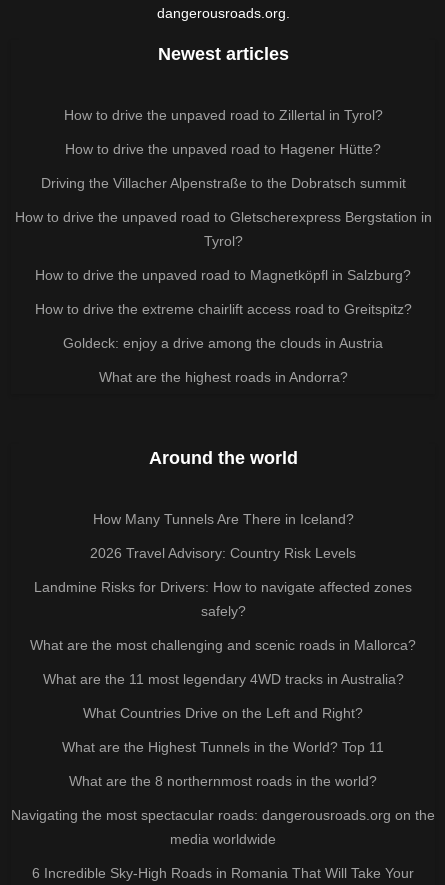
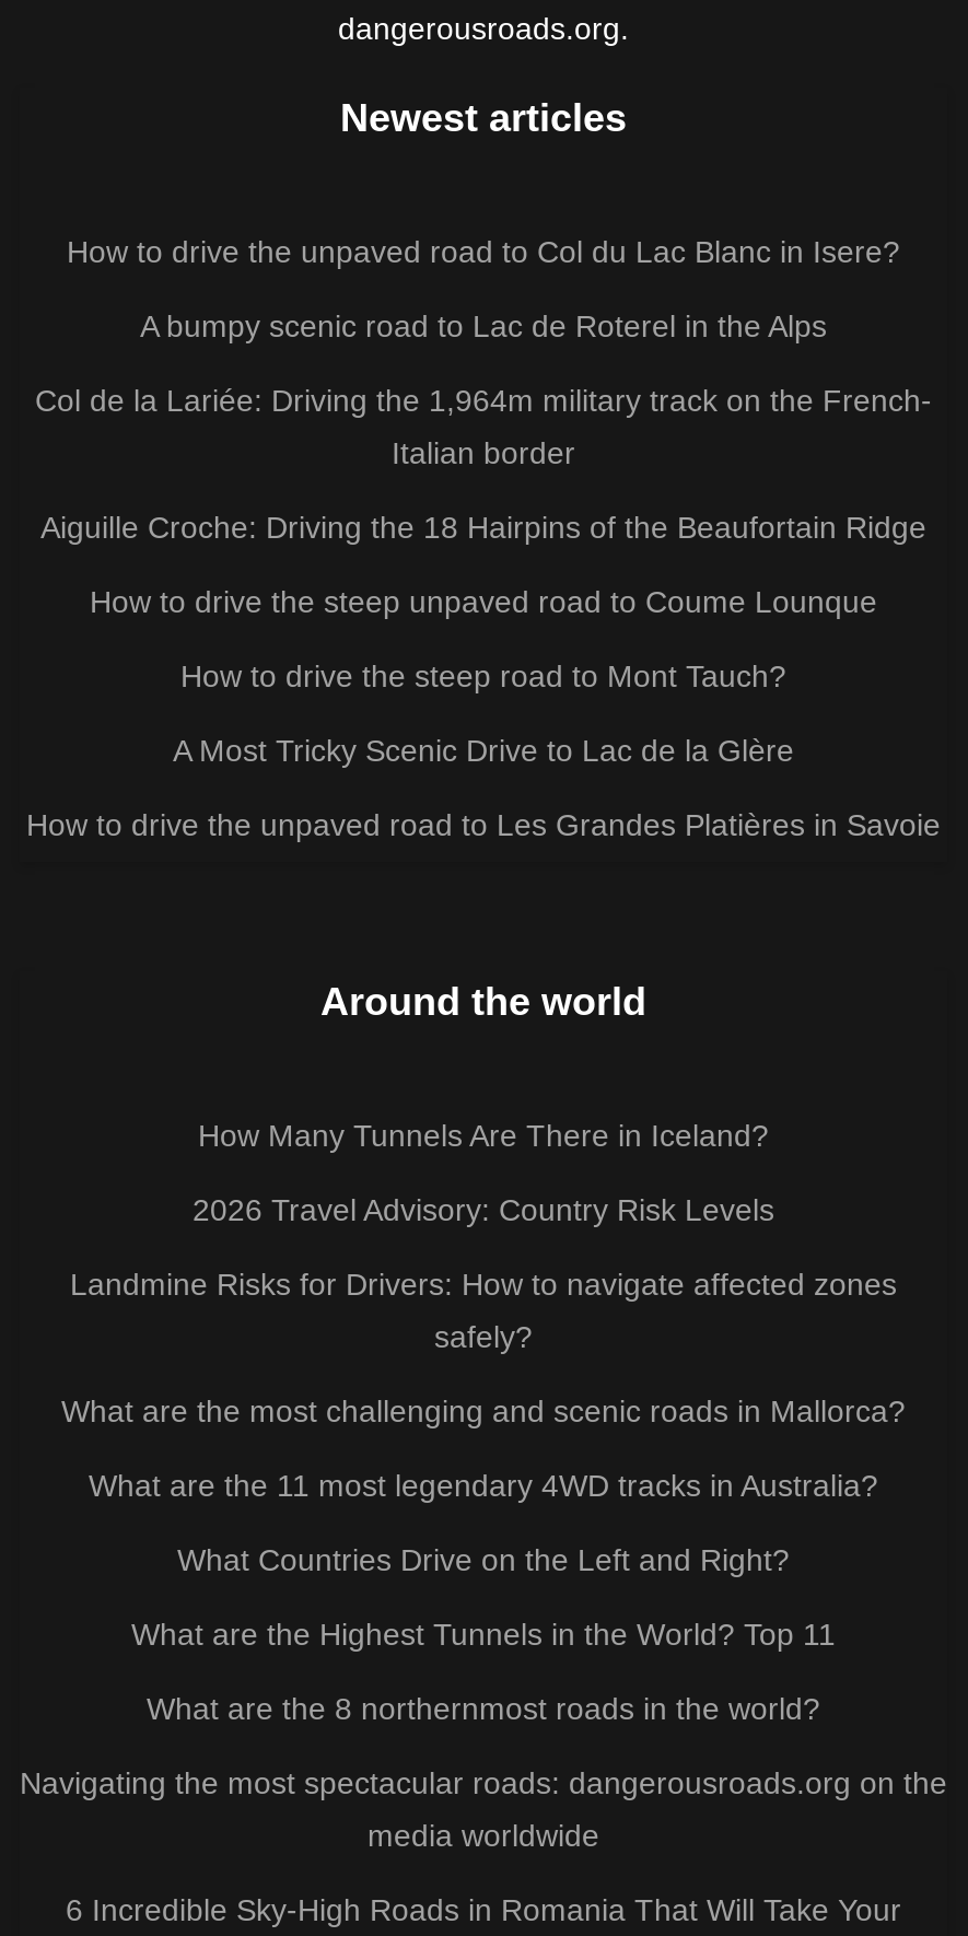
- How to drive the unpaved road to Zillertal in Tyrol?
+ How to drive the unpaved road to Col du Lac Blanc in Isere?

- How to drive the unpaved road to Hagener Hütte?
+ A bumpy scenic road to Lac de Roterel in the Alps

- Driving the Villacher Alpenstraße to the Dobratsch summit
+ Col de la Lariée: Driving the 1,964m military track on the French-

- How to drive the unpaved road to Gletscherexpress Bergstation in
+ Italian border

- Tyrol?
+ Aiguille Croche: Driving the 18 Hairpins of the Beaufortain Ridge

- How to drive the unpaved road to Magnetköpfl in Salzburg?
+ How to drive the steep unpaved road to Coume Lounque

- How to drive the extreme chairlift access road to Greitspitz?
+ How to drive the steep road to Mont Tauch?

- Goldeck: enjoy a drive among the clouds in Austria
+ A Most Tricky Scenic Drive to Lac de la Glère

- What are the highest roads in Andorra?
+ How to drive the unpaved road to Les Grandes Platières in Savoie
